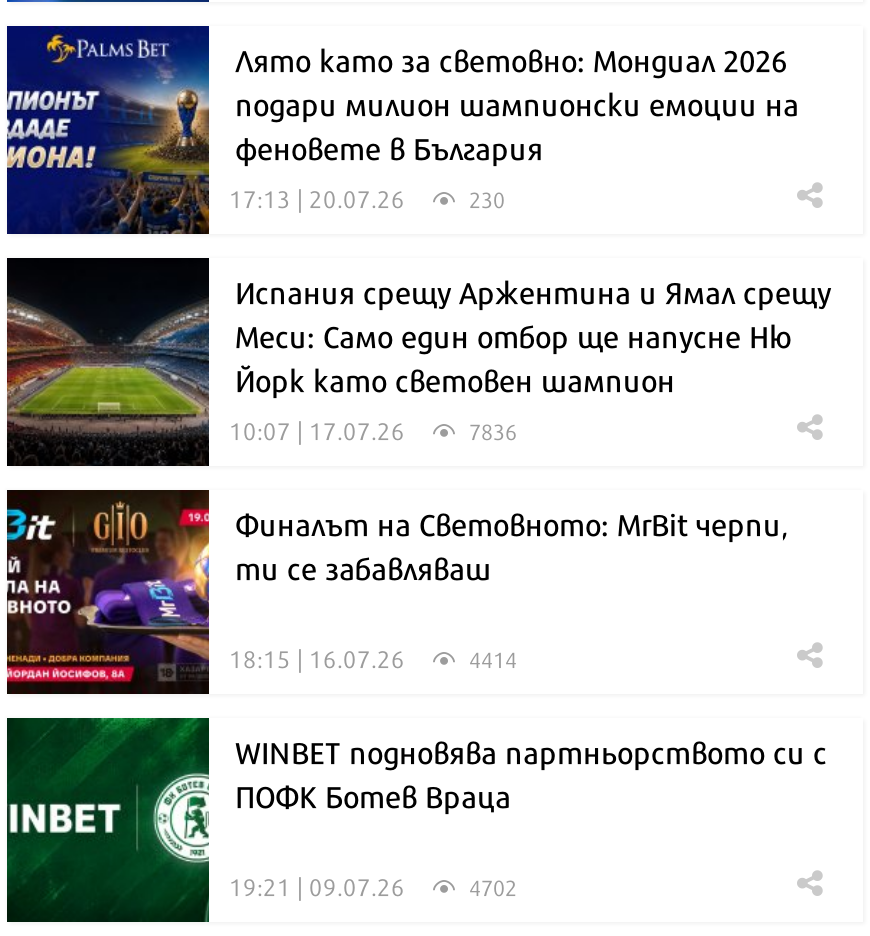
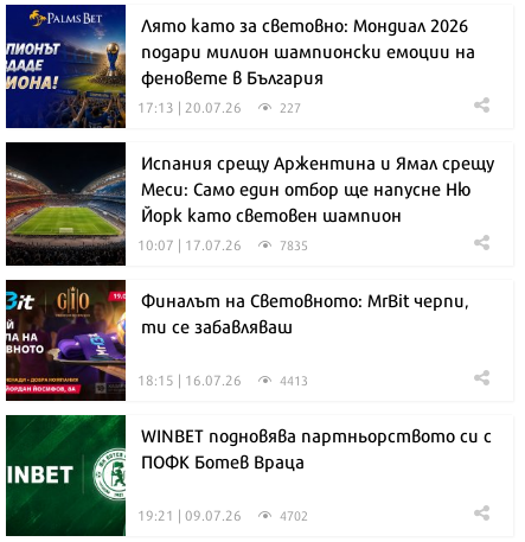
- 230
+ 227

- 7836
+ 7835

- 4414
+ 4413
